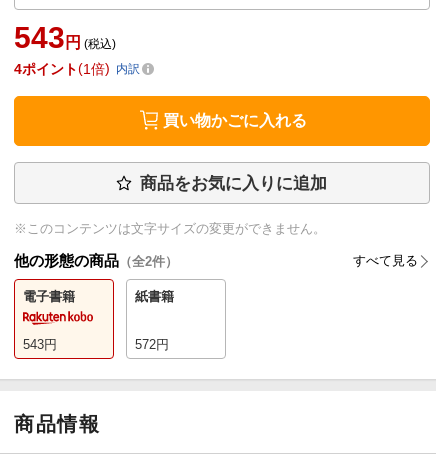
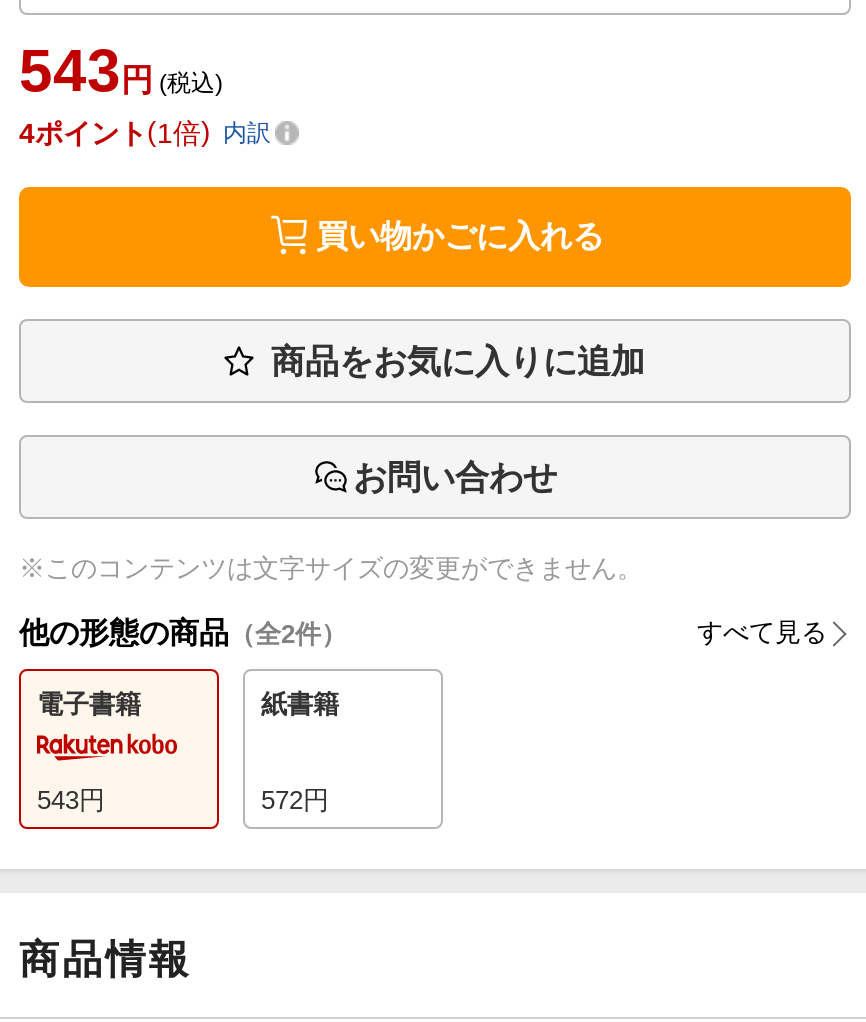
+ お問い合わせ
